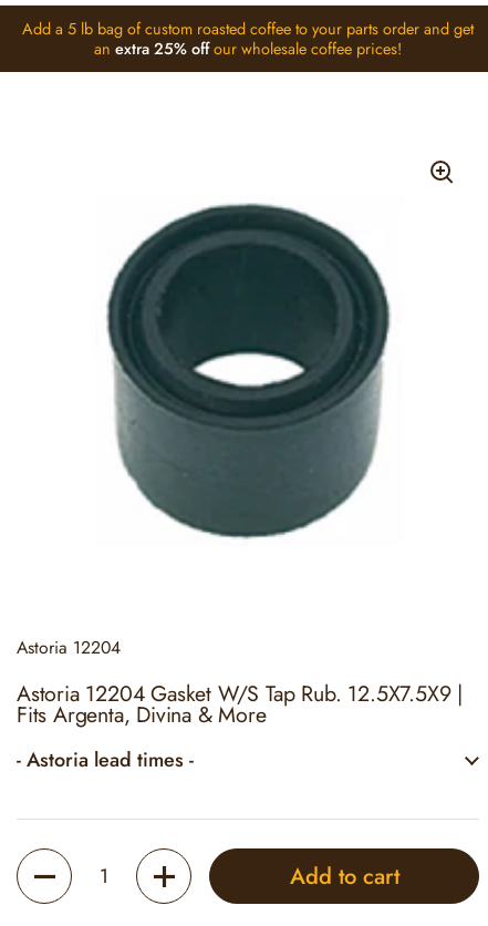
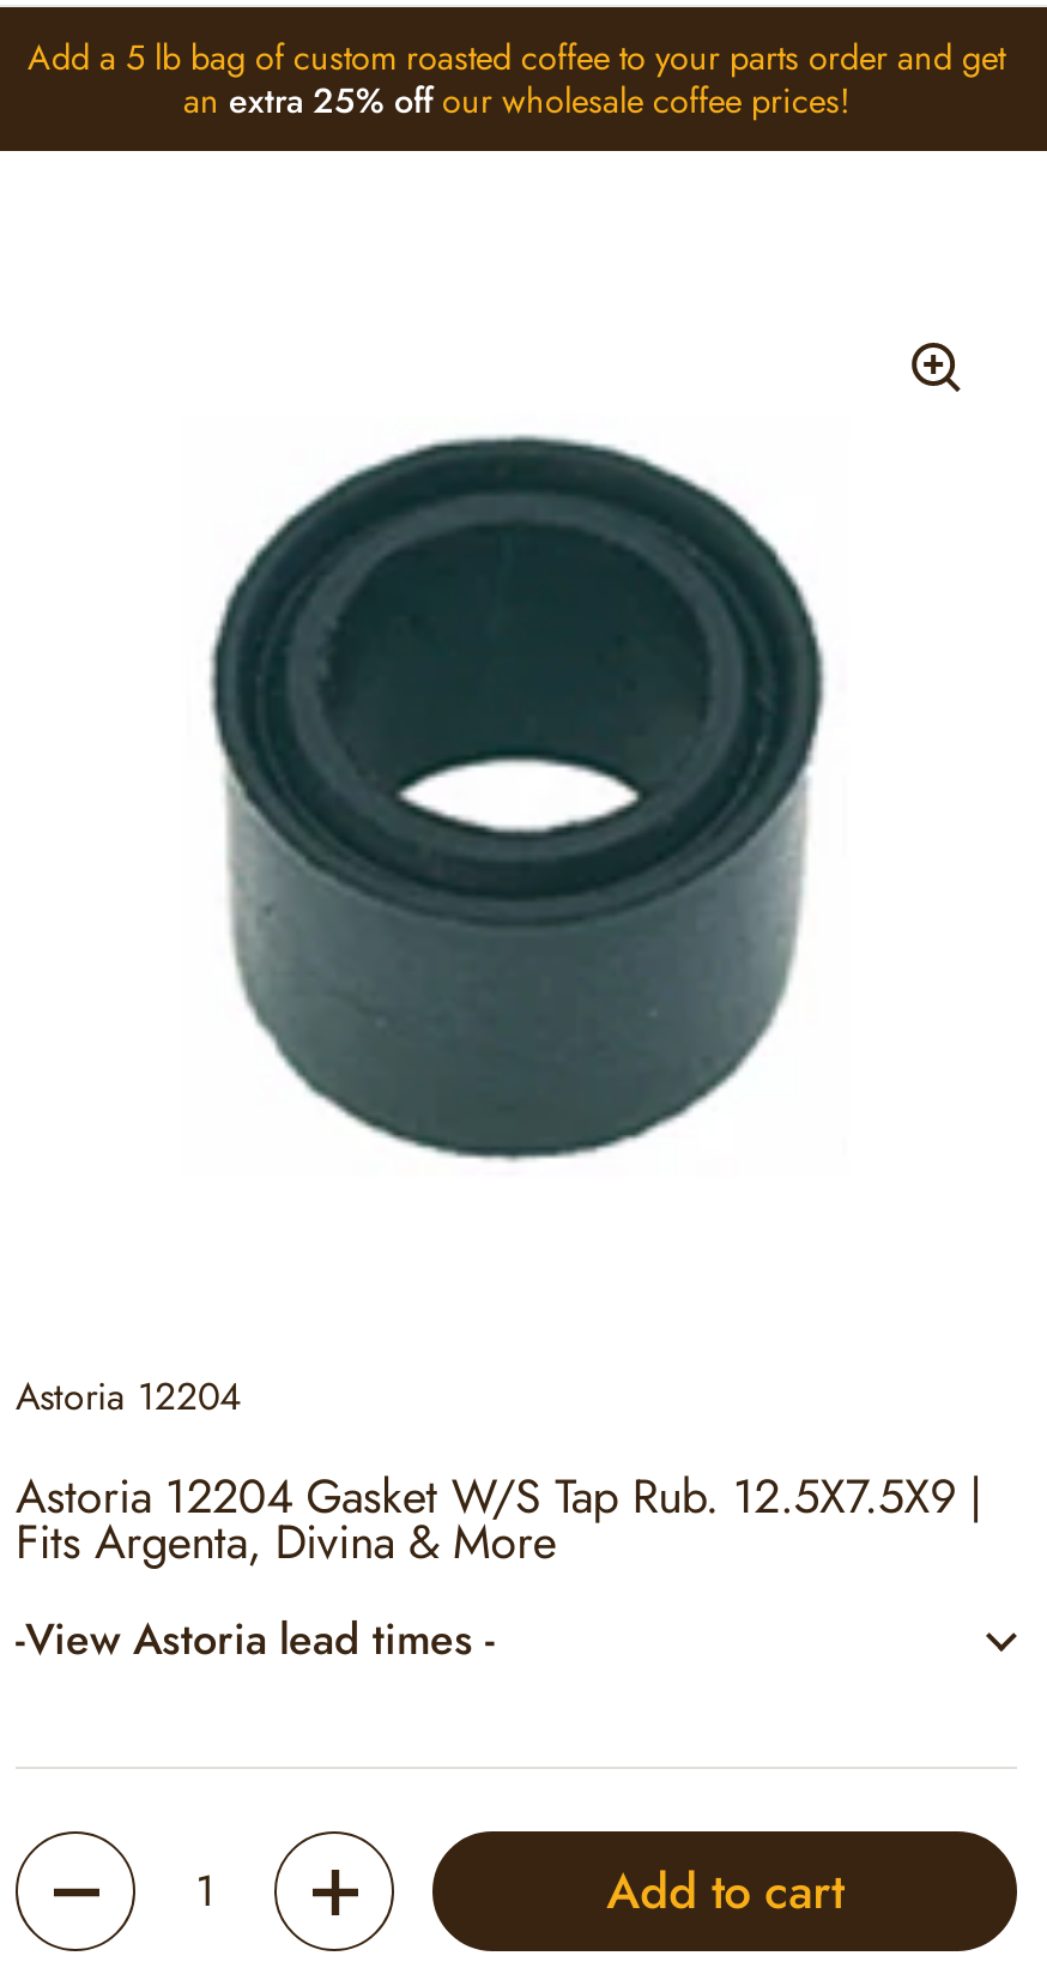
- - Astoria lead times -
+ -View Astoria lead times -
